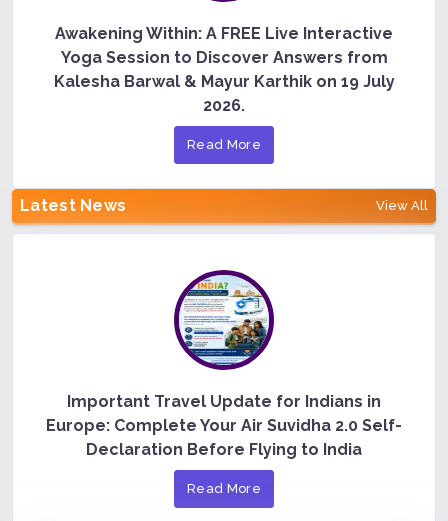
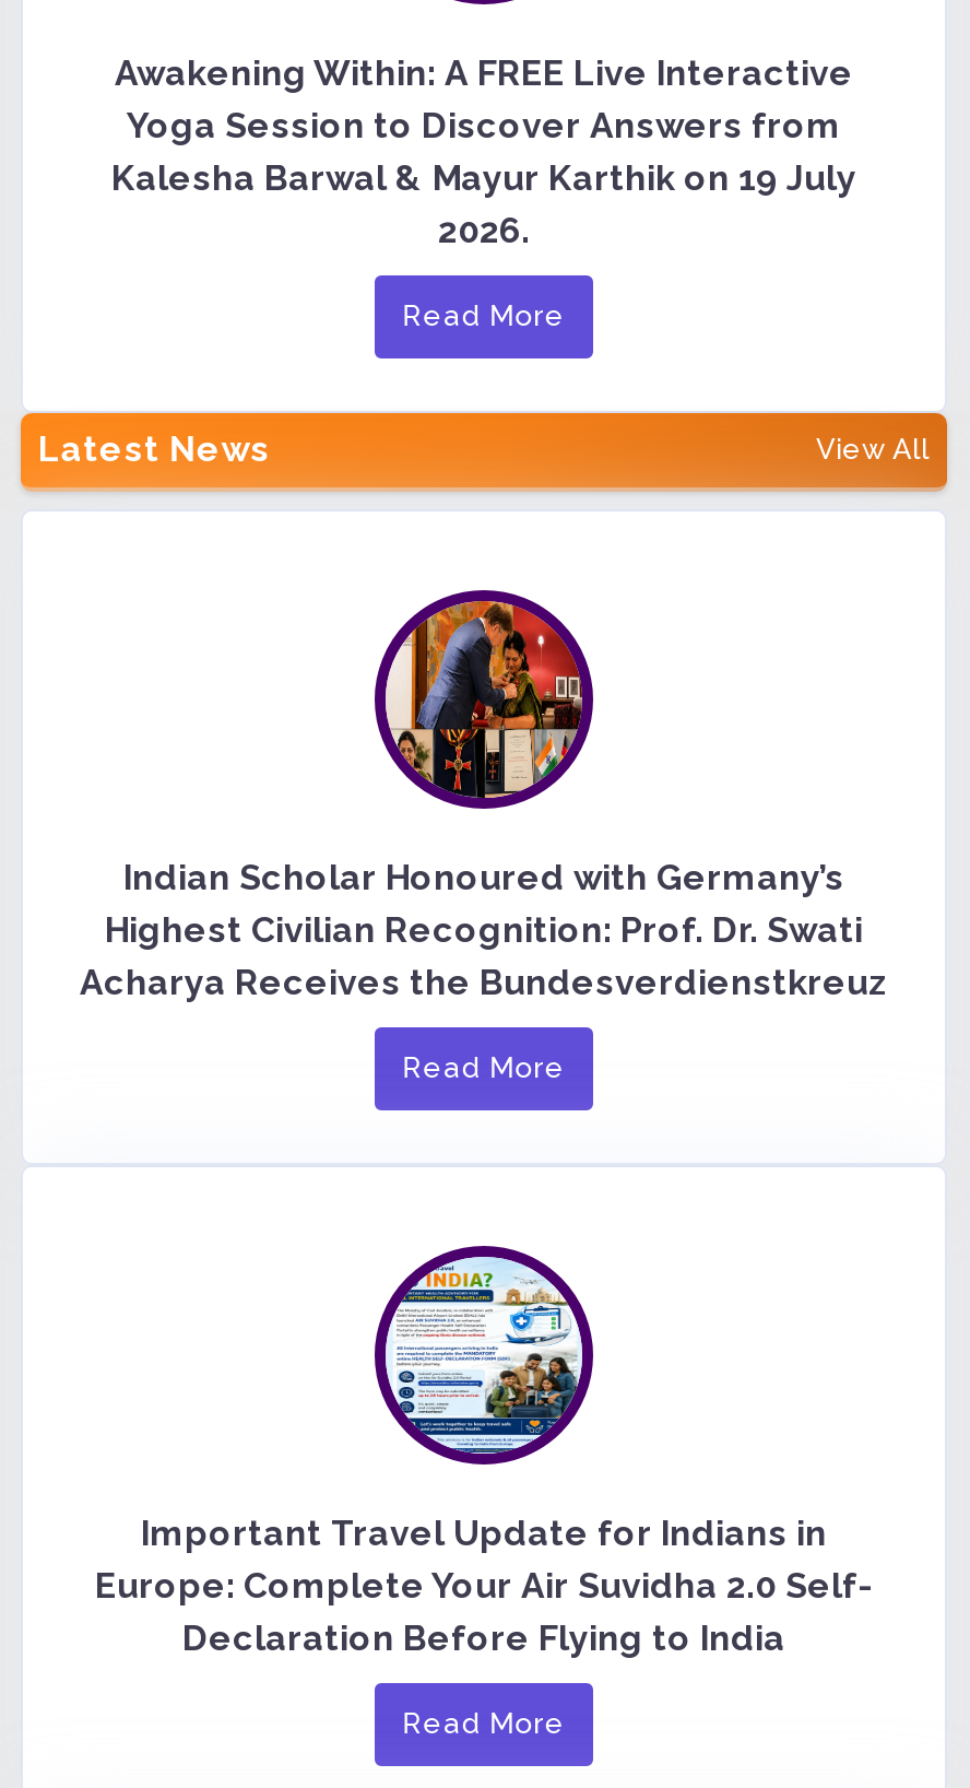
+ [image]
+ Indian Scholar Honoured with Germany’s
+ Highest Civilian Recognition: Prof. Dr. Swati
+ Acharya Receives the Bundesverdienstkreuz
+ Read More
